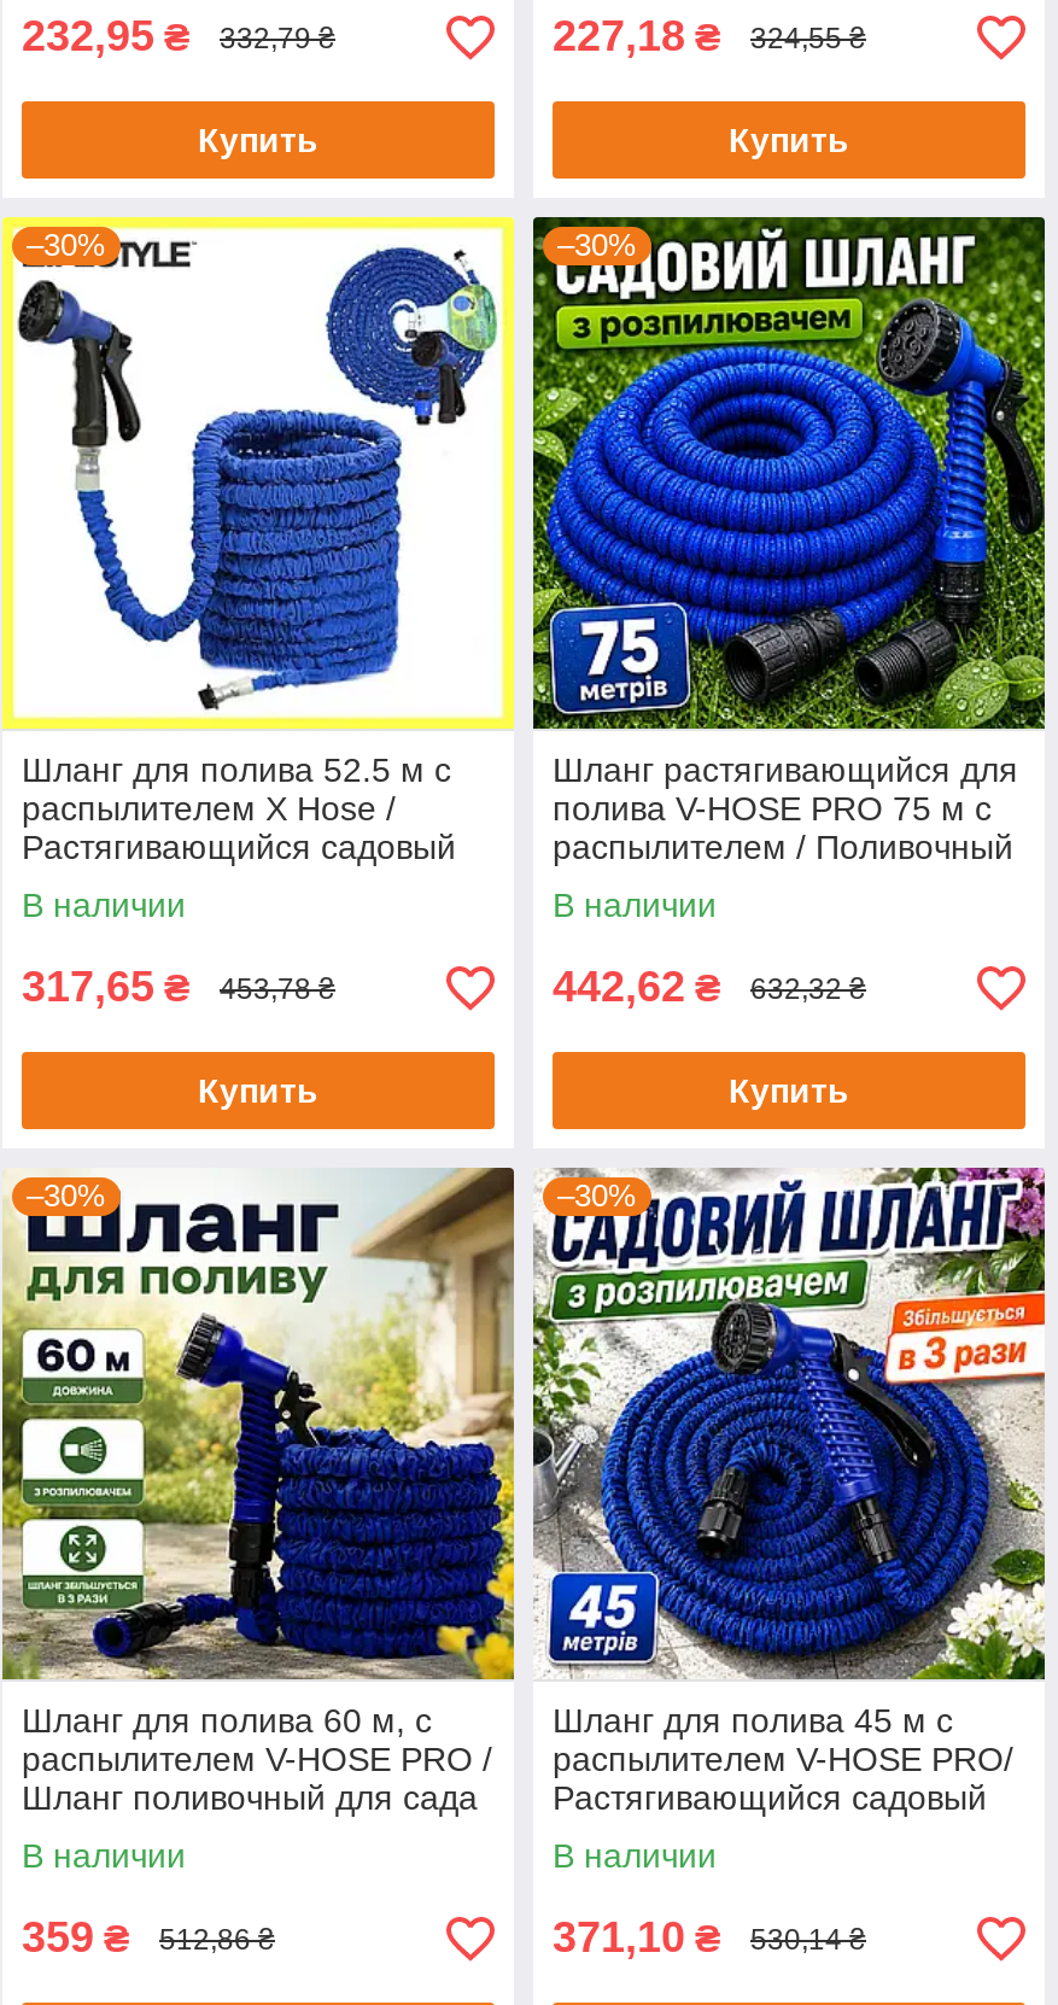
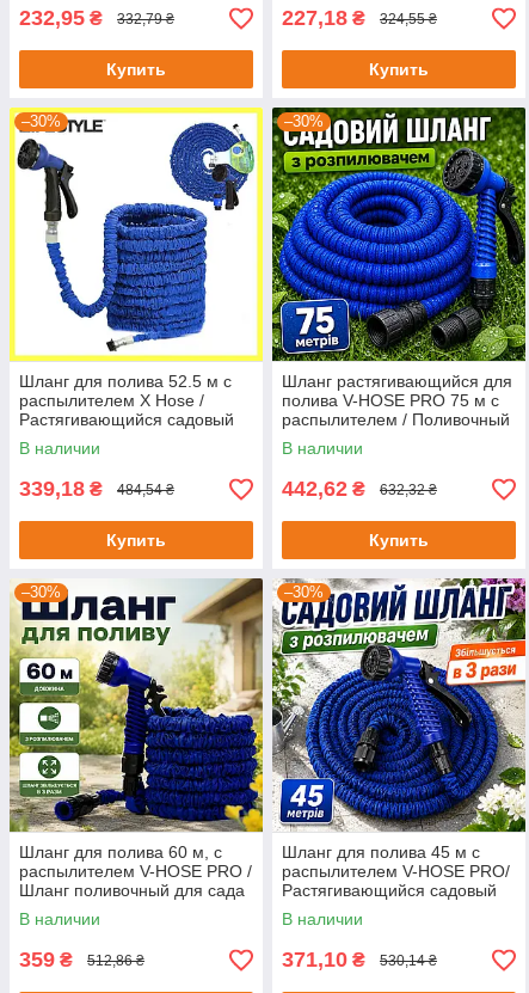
- 317,65 ₴
+ 339,18 ₴

- 453,78 ₴
+ 484,54 ₴
